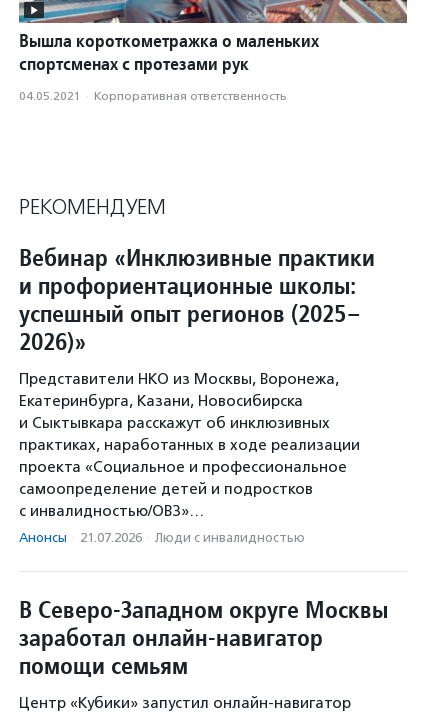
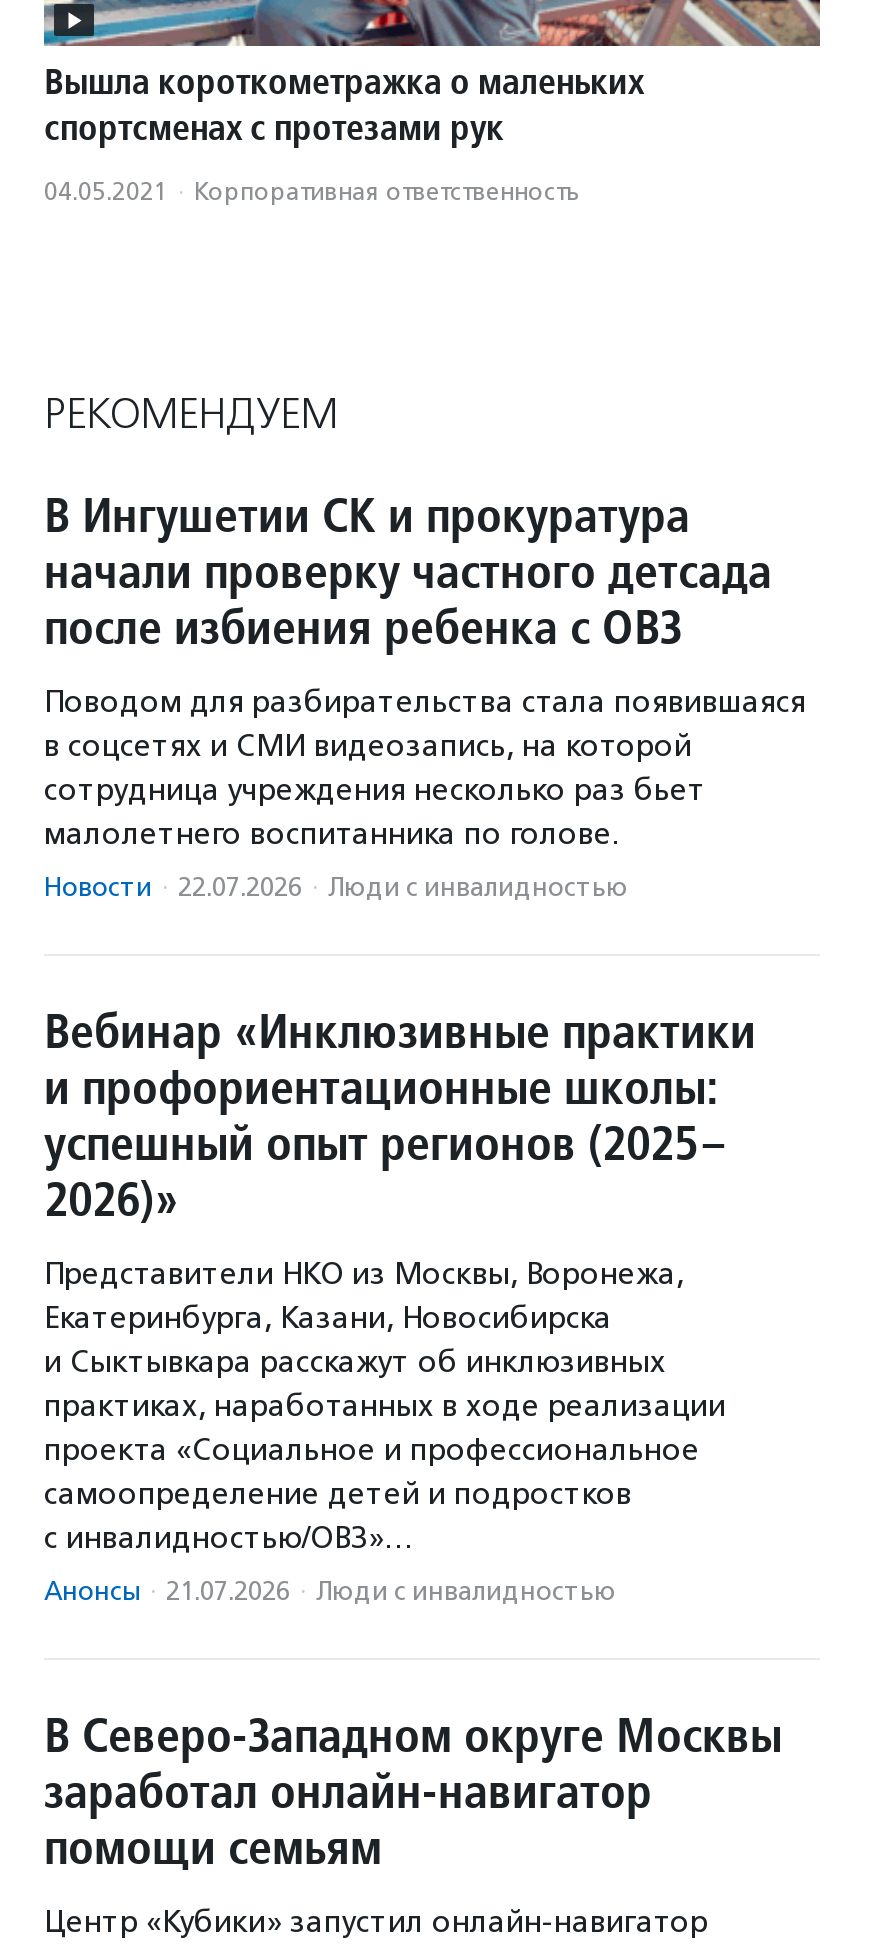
+ В Ингушетии СК и прокуратура
+ начали проверку частного детсада
+ после избиения ребенка с ОВЗ
+ Поводом для разбирательства стала появившаяся
+ в соцсетях и СМИ видеозапись, на которой
+ сотрудница учреждения несколько раз бьет
+ малолетнего воспитанника по голове.
+ Новости · 22.07.2026 · Люди с инвалидностью
